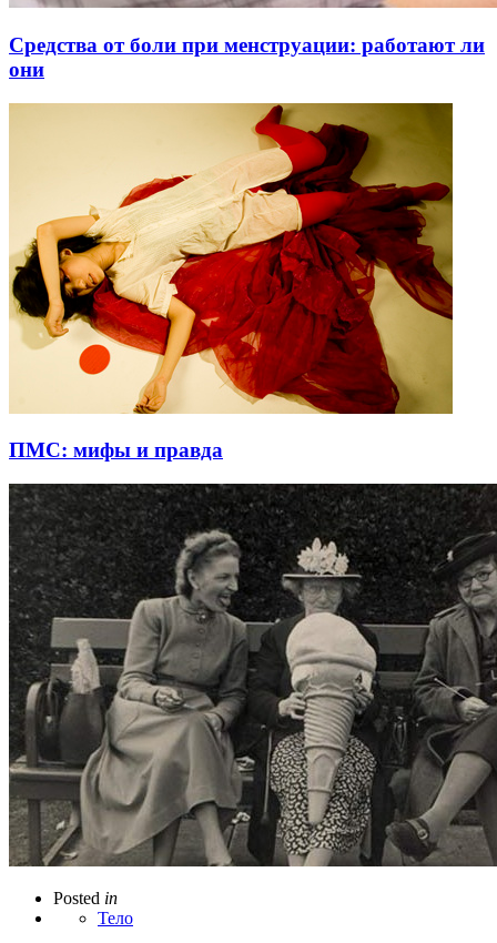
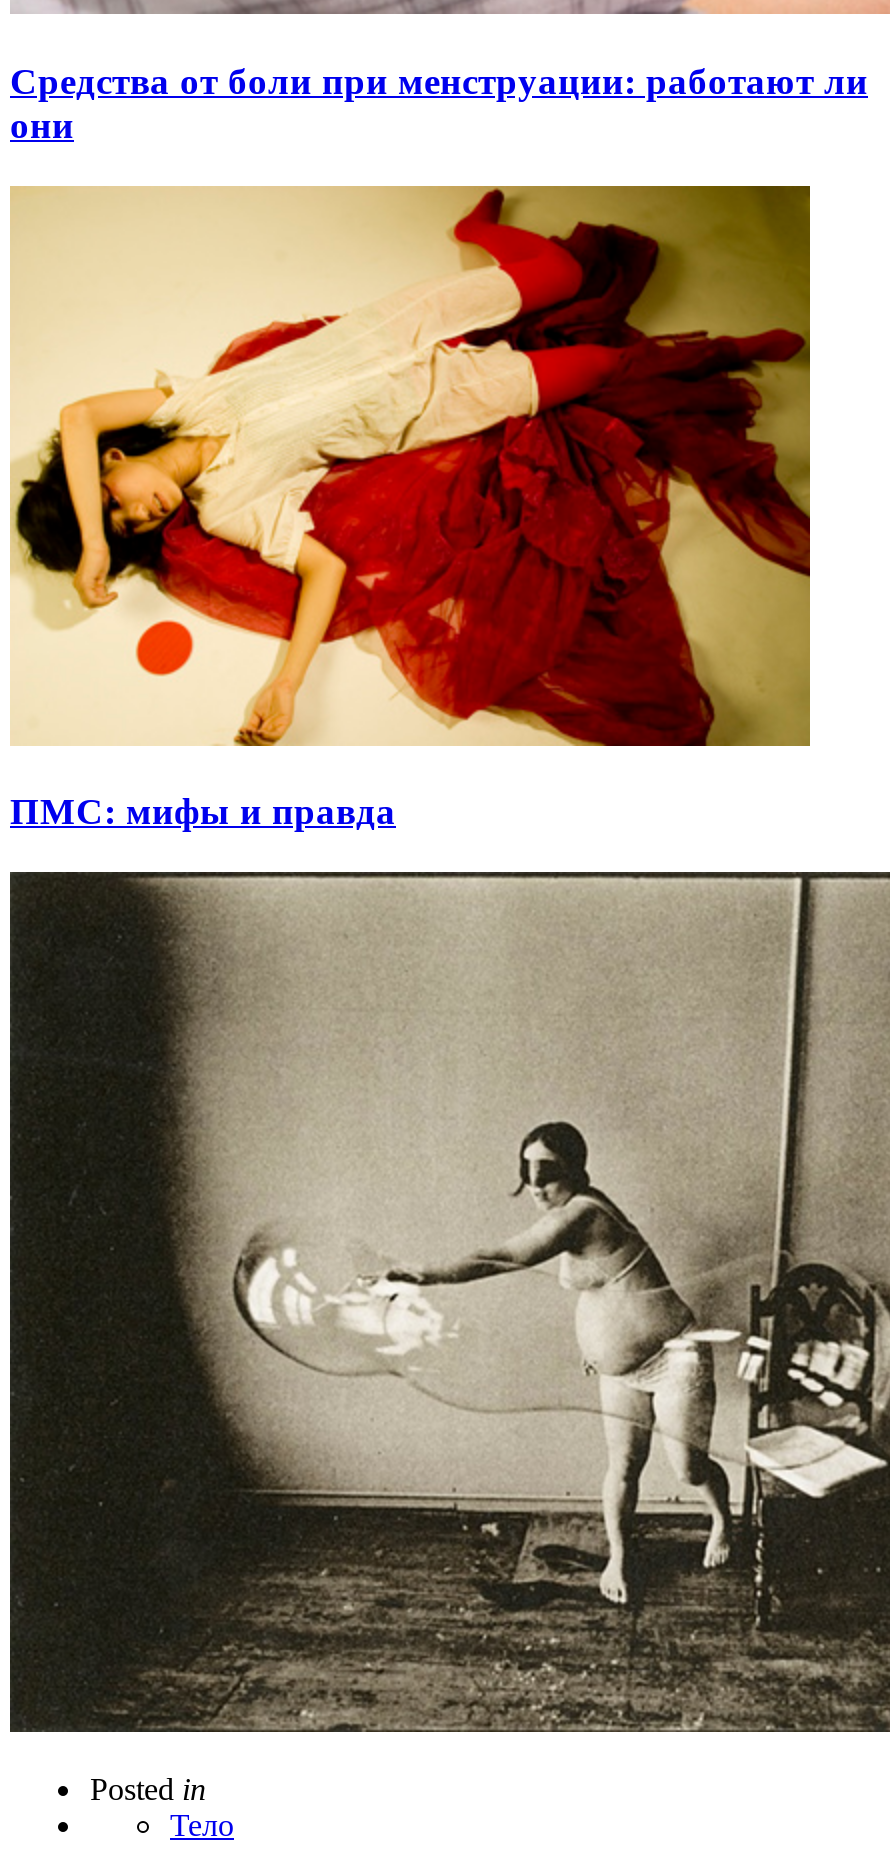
- [image]
+ [image]
